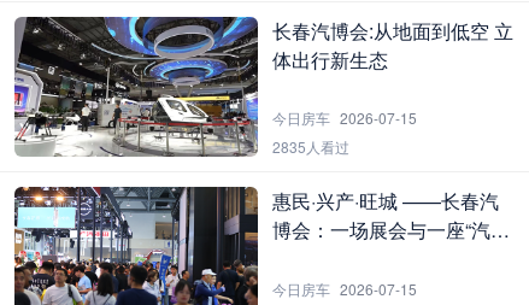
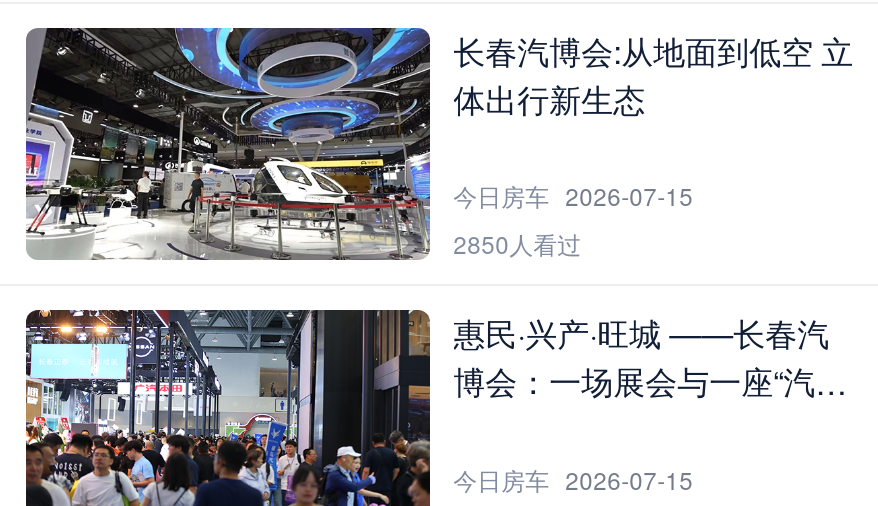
- 2835人看过
+ 2850人看过
